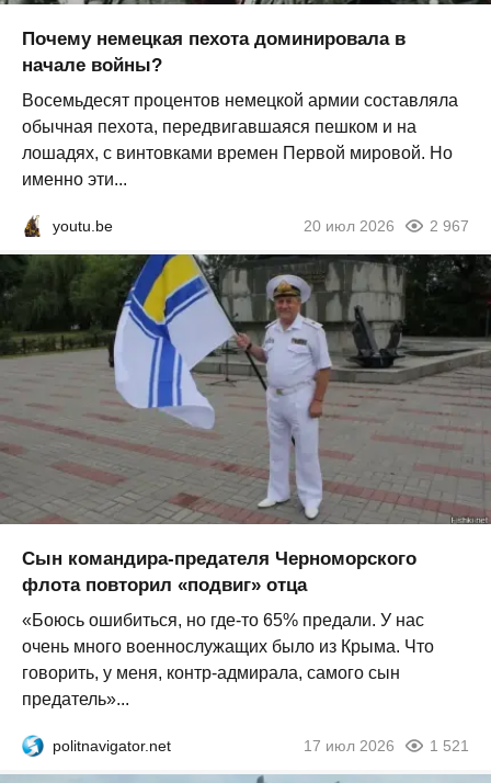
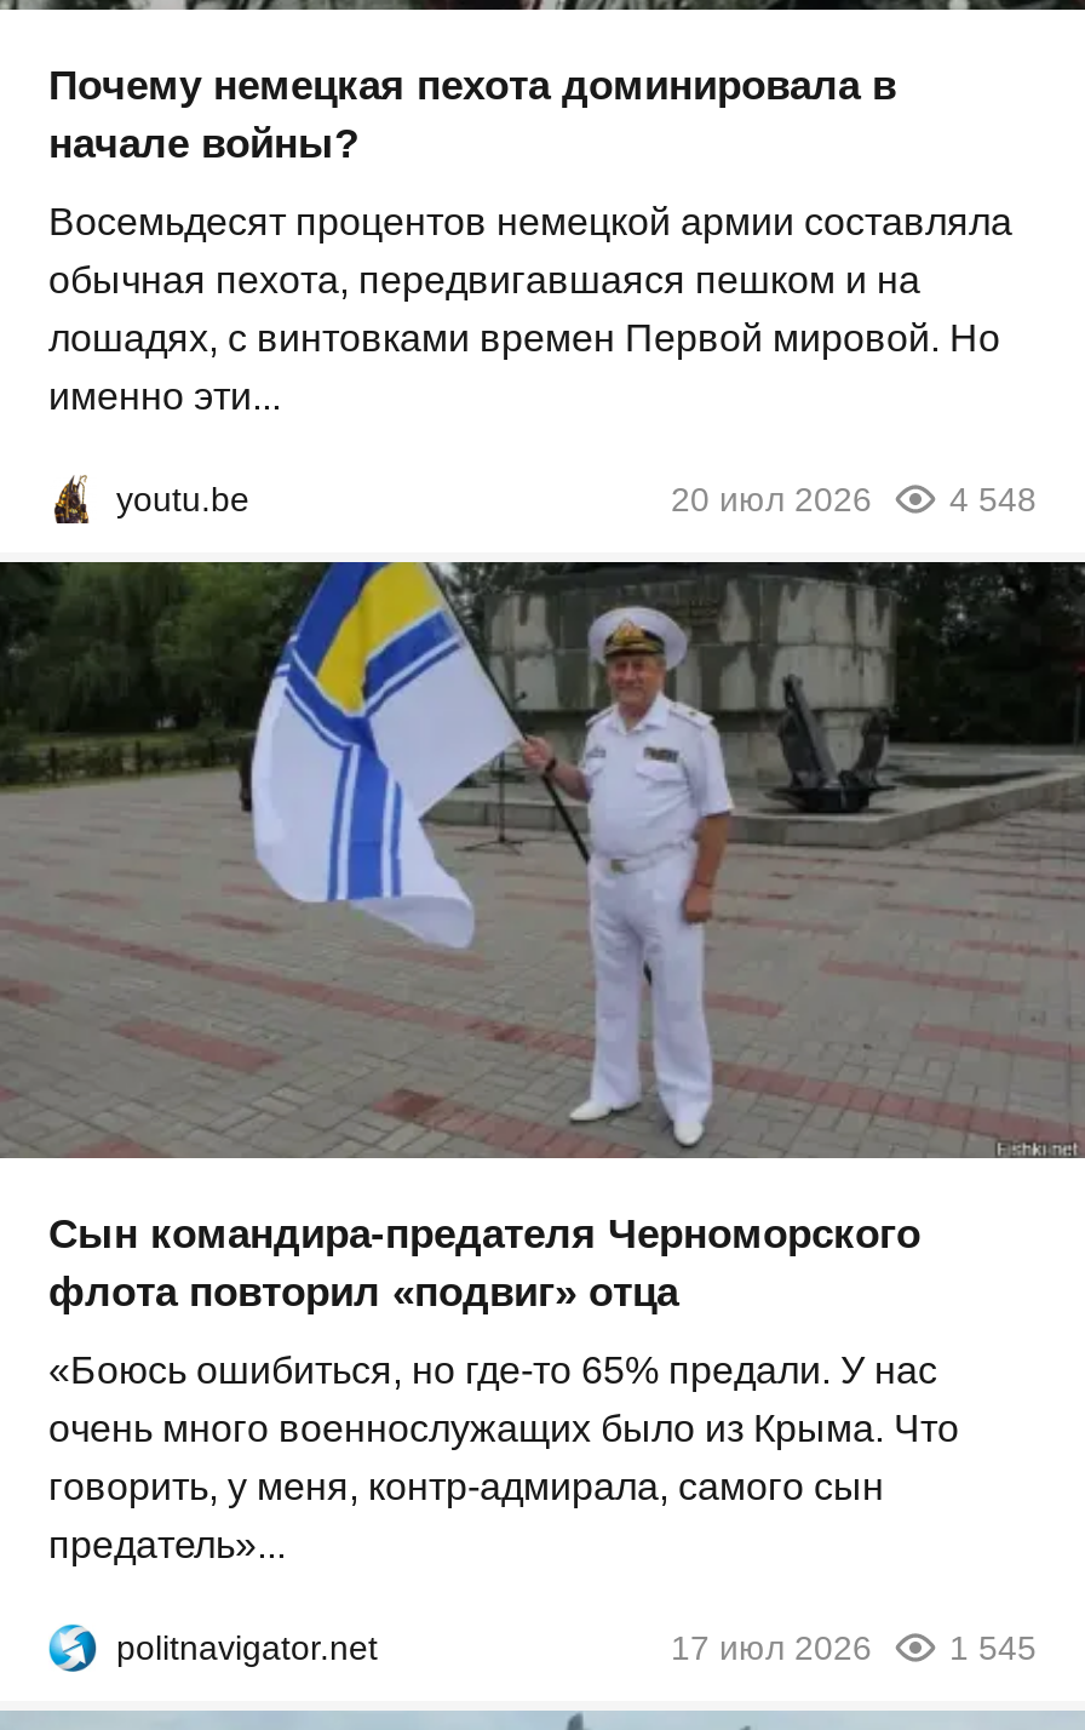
- 20 июл 2026 2 967
+ 20 июл 2026 4 548

- 17 июл 2026 1 521
+ 17 июл 2026 1 545
